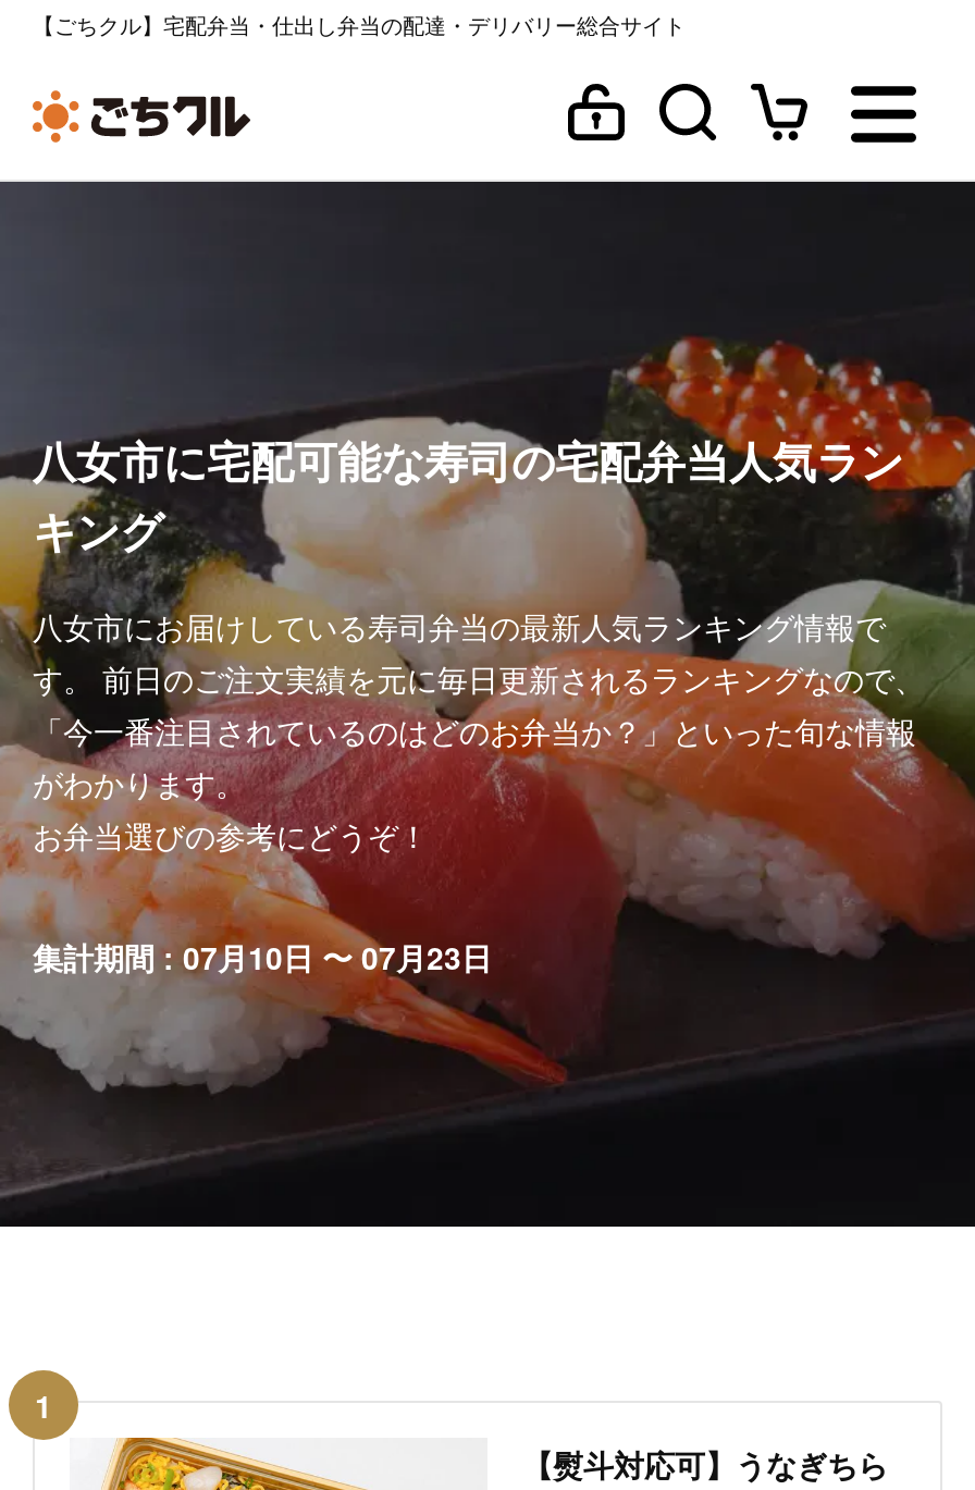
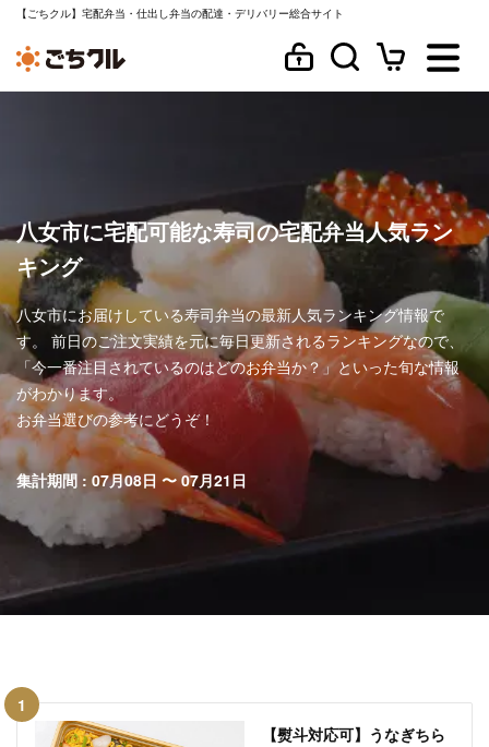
- 集計期間 : 07月10日 〜 07月23日
+ 集計期間 : 07月08日 〜 07月21日
